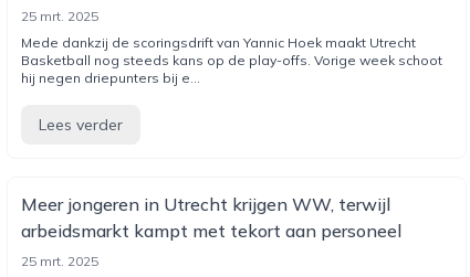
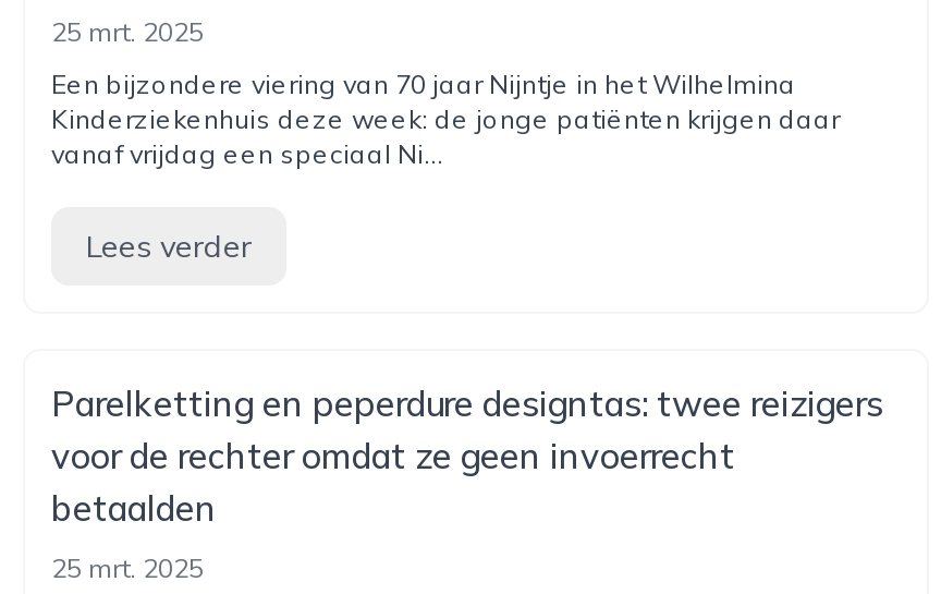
- Mede dankzij de scoringsdrift van Yannic Hoek maakt Utrecht
- Basketball nog steeds kans op de play-offs. Vorige week schoot
- hij negen driepunters bij e...
+ Een bijzondere viering van 70 jaar Nijntje in het Wilhelmina
+ Kinderziekenhuis deze week: de jonge patiënten krijgen daar
+ vanaf vrijdag een speciaal Ni...

- Meer jongeren in Utrecht krijgen WW, terwijl
- arbeidsmarkt kampt met tekort aan personeel
+ Parelketting en peperdure designtas: twee reizigers
+ voor de rechter omdat ze geen invoerrecht
+ betaalden
